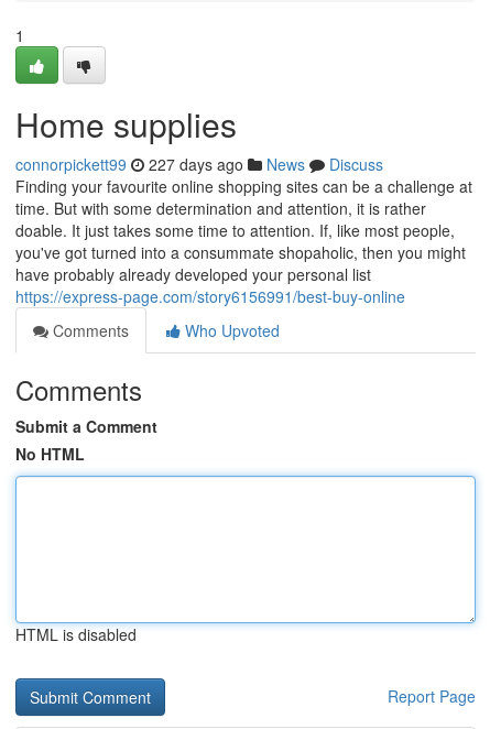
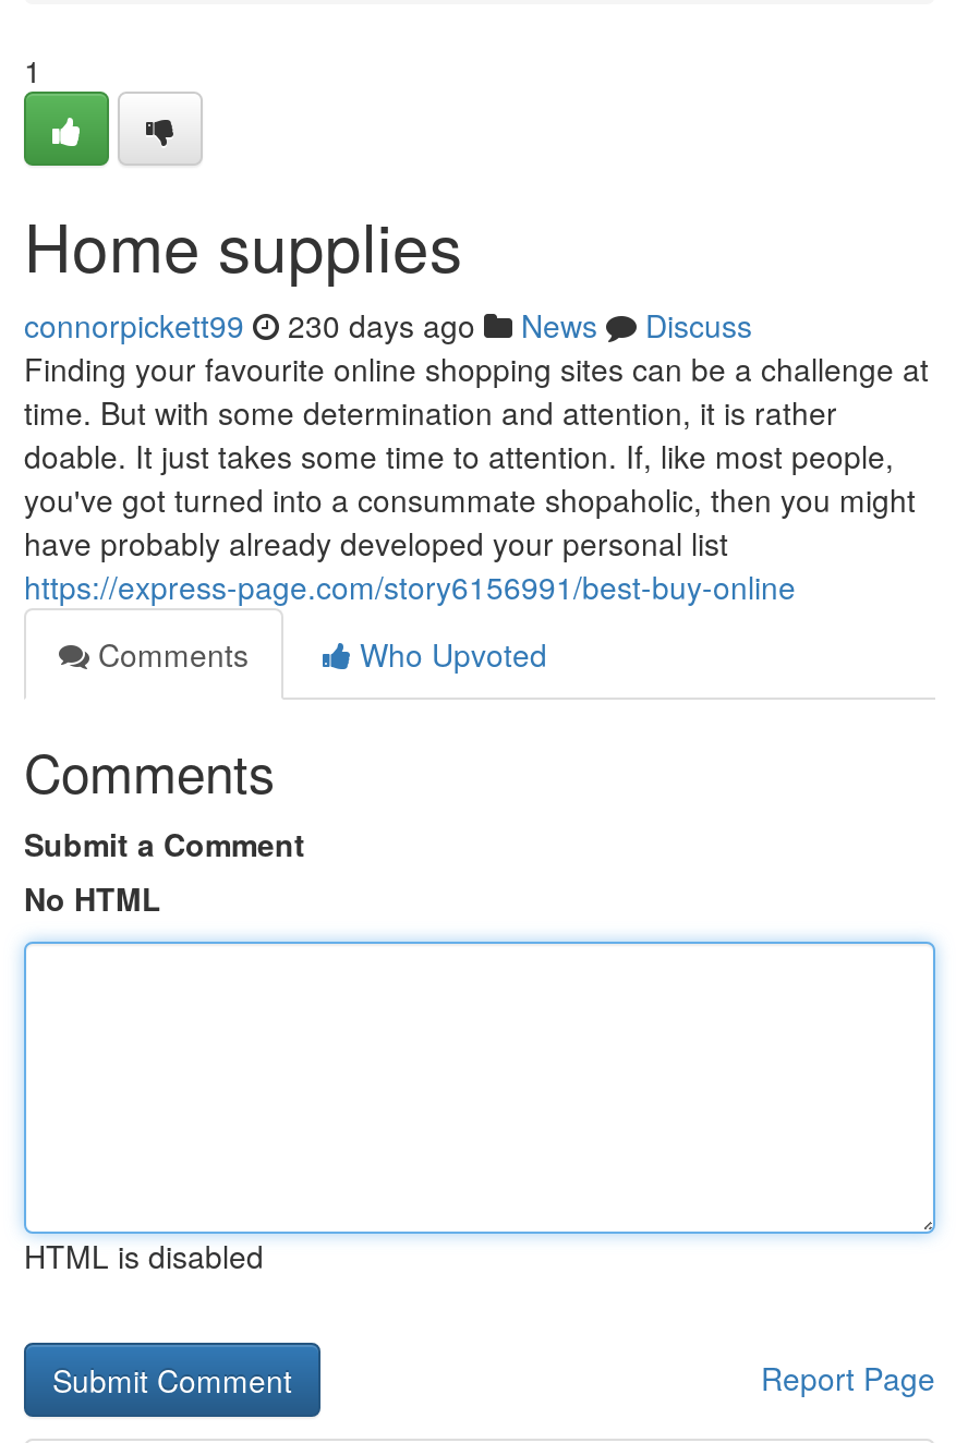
- connorpickett99 227 days ago News Discuss
+ connorpickett99 230 days ago News Discuss
